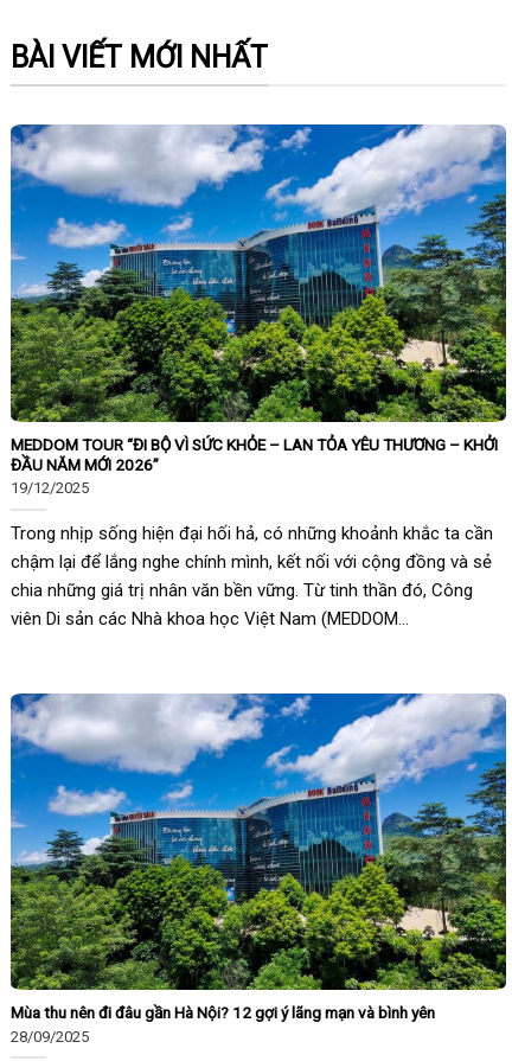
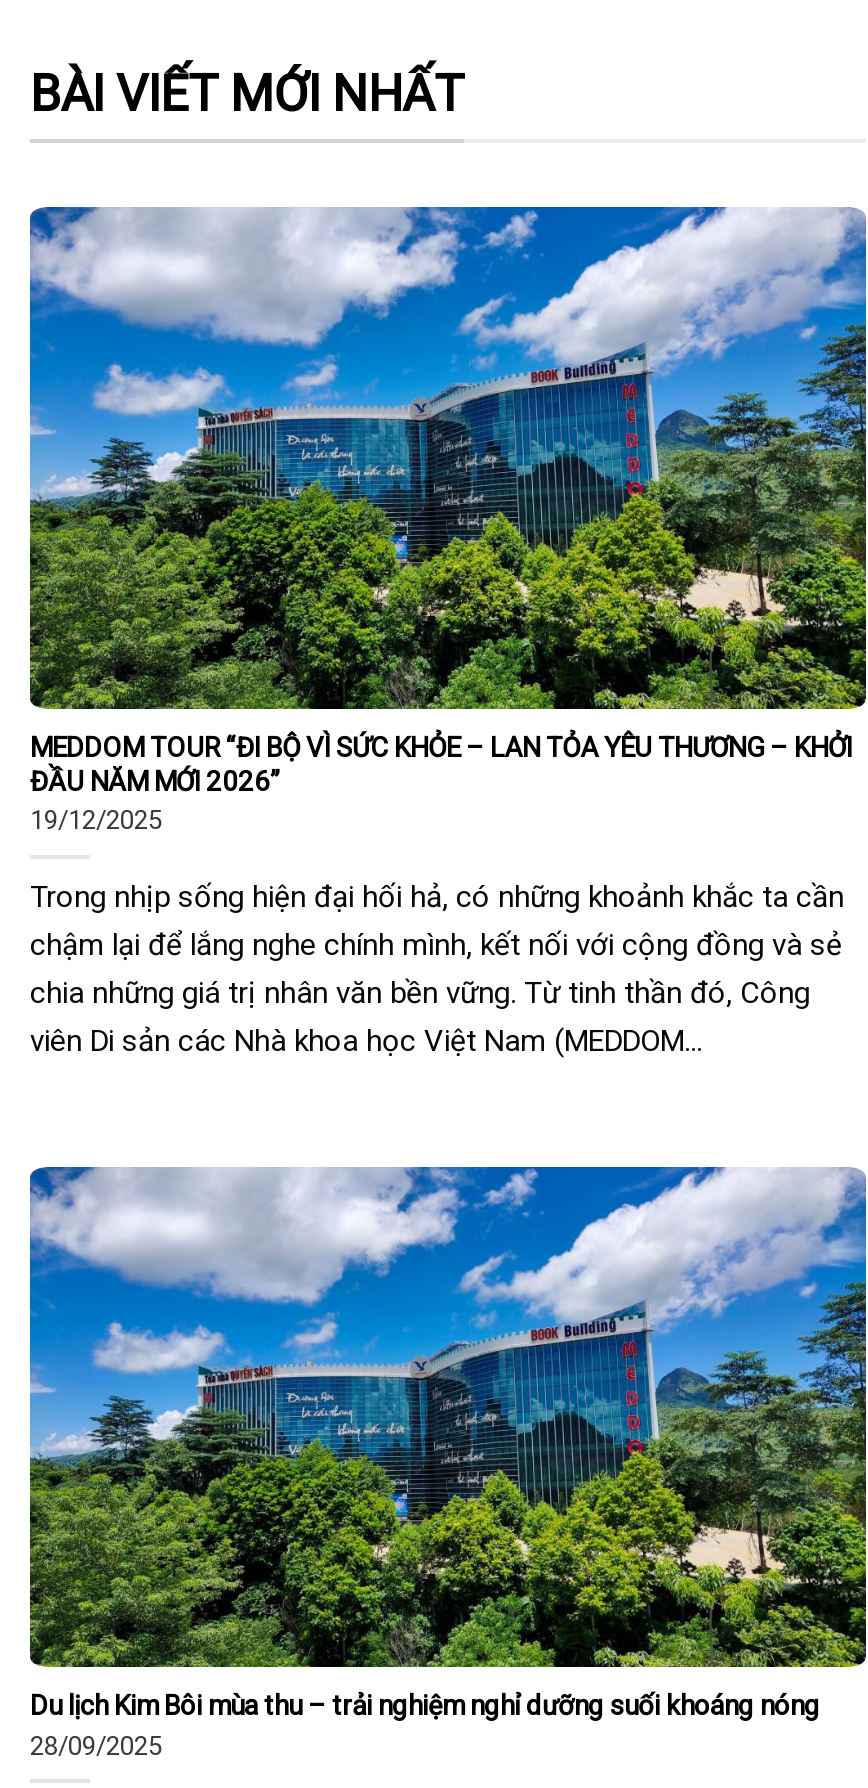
- Mùa thu nên đi đâu gần Hà Nội? 12 gợi ý lãng mạn và bình yên
+ Du lịch Kim Bôi mùa thu – trải nghiệm nghỉ dưỡng suối khoáng nóng
